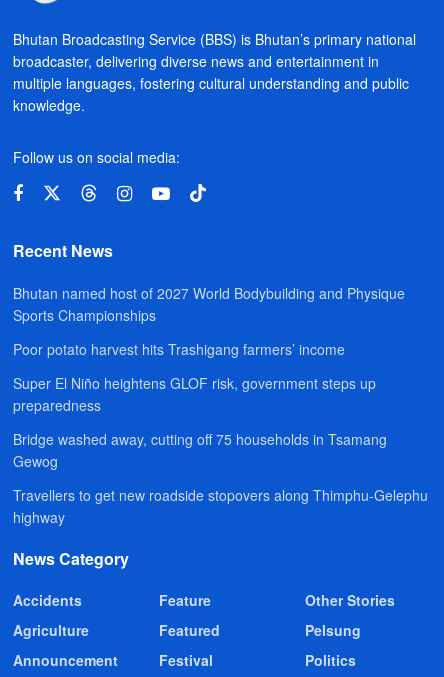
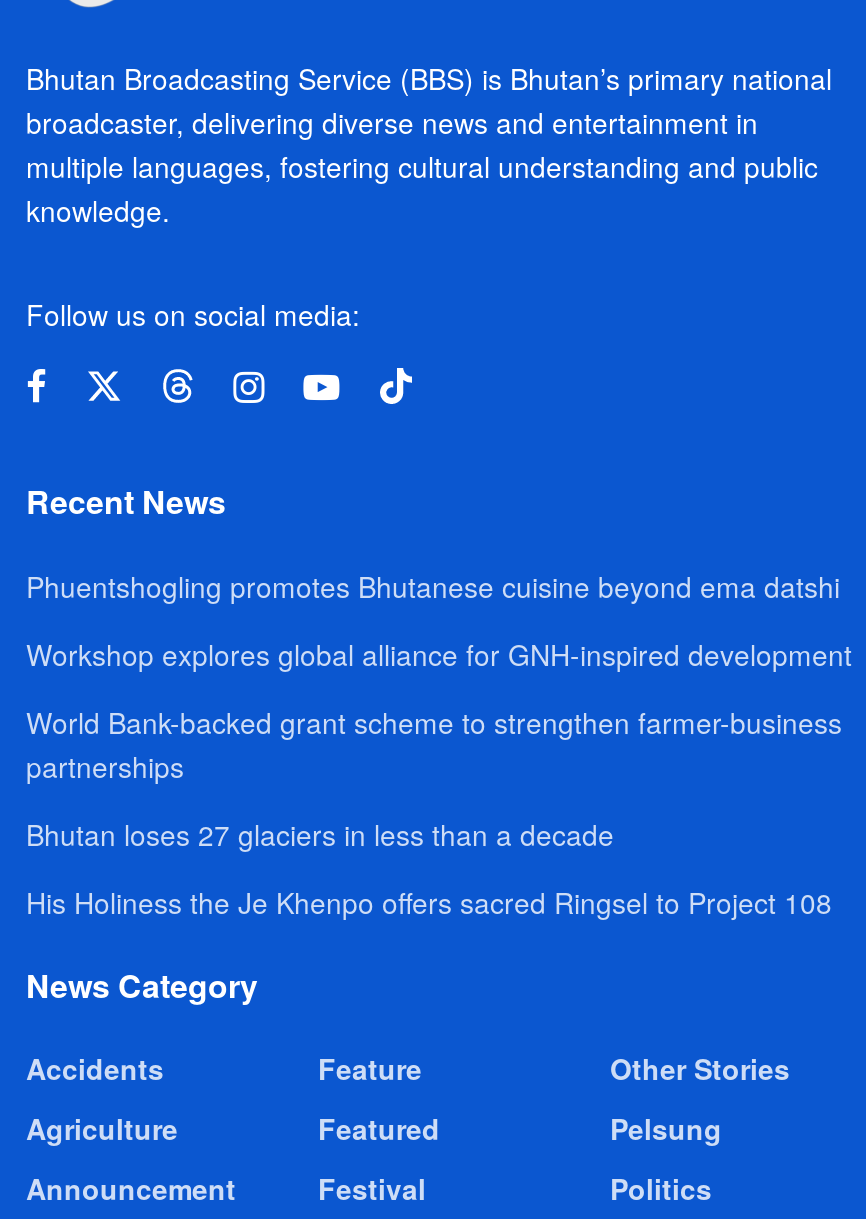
- Bhutan named host of 2027 World Bodybuilding and Physique
- Sports Championships
+ Phuentshogling promotes Bhutanese cuisine beyond ema datshi

- Poor potato harvest hits Trashigang farmers’ income
+ Workshop explores global alliance for GNH-inspired development

- Super El Niño heightens GLOF risk, government steps up
- preparedness
+ World Bank-backed grant scheme to strengthen farmer-business
+ partnerships

- Bridge washed away, cutting off 75 households in Tsamang
- Gewog
+ Bhutan loses 27 glaciers in less than a decade

- Travellers to get new roadside stopovers along Thimphu-Gelephu
- highway
+ His Holiness the Je Khenpo offers sacred Ringsel to Project 108
